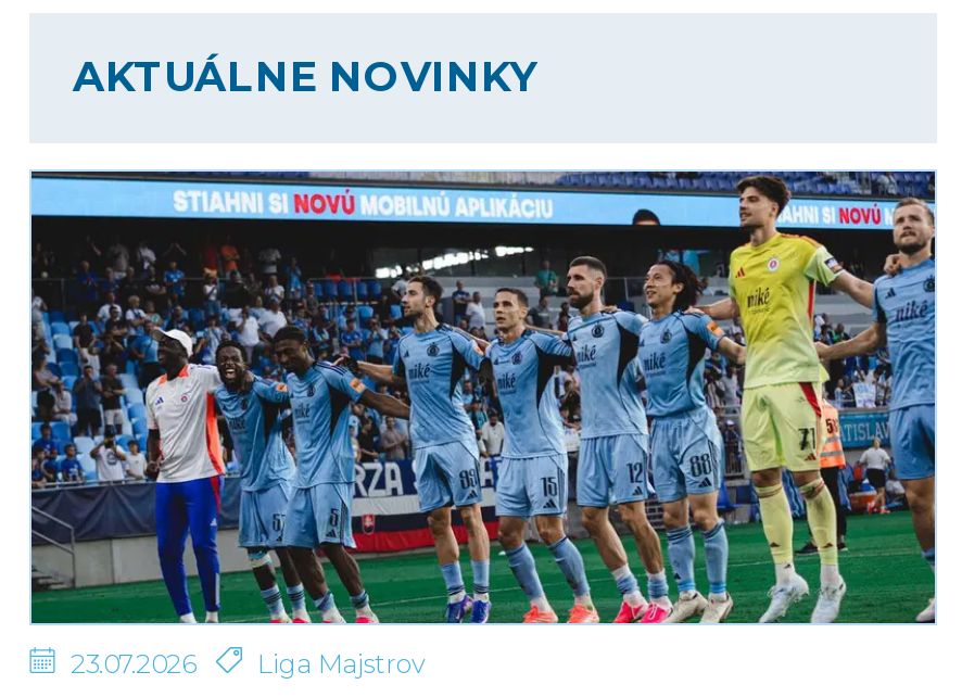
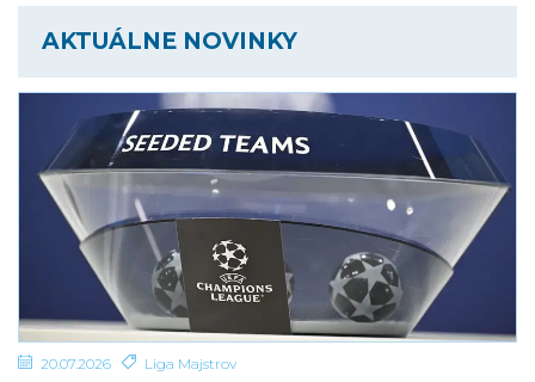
- [image]
- 23.07.2026 Liga Majstrov
+ [image]
+ 20.07.2026 Liga Majstrov
